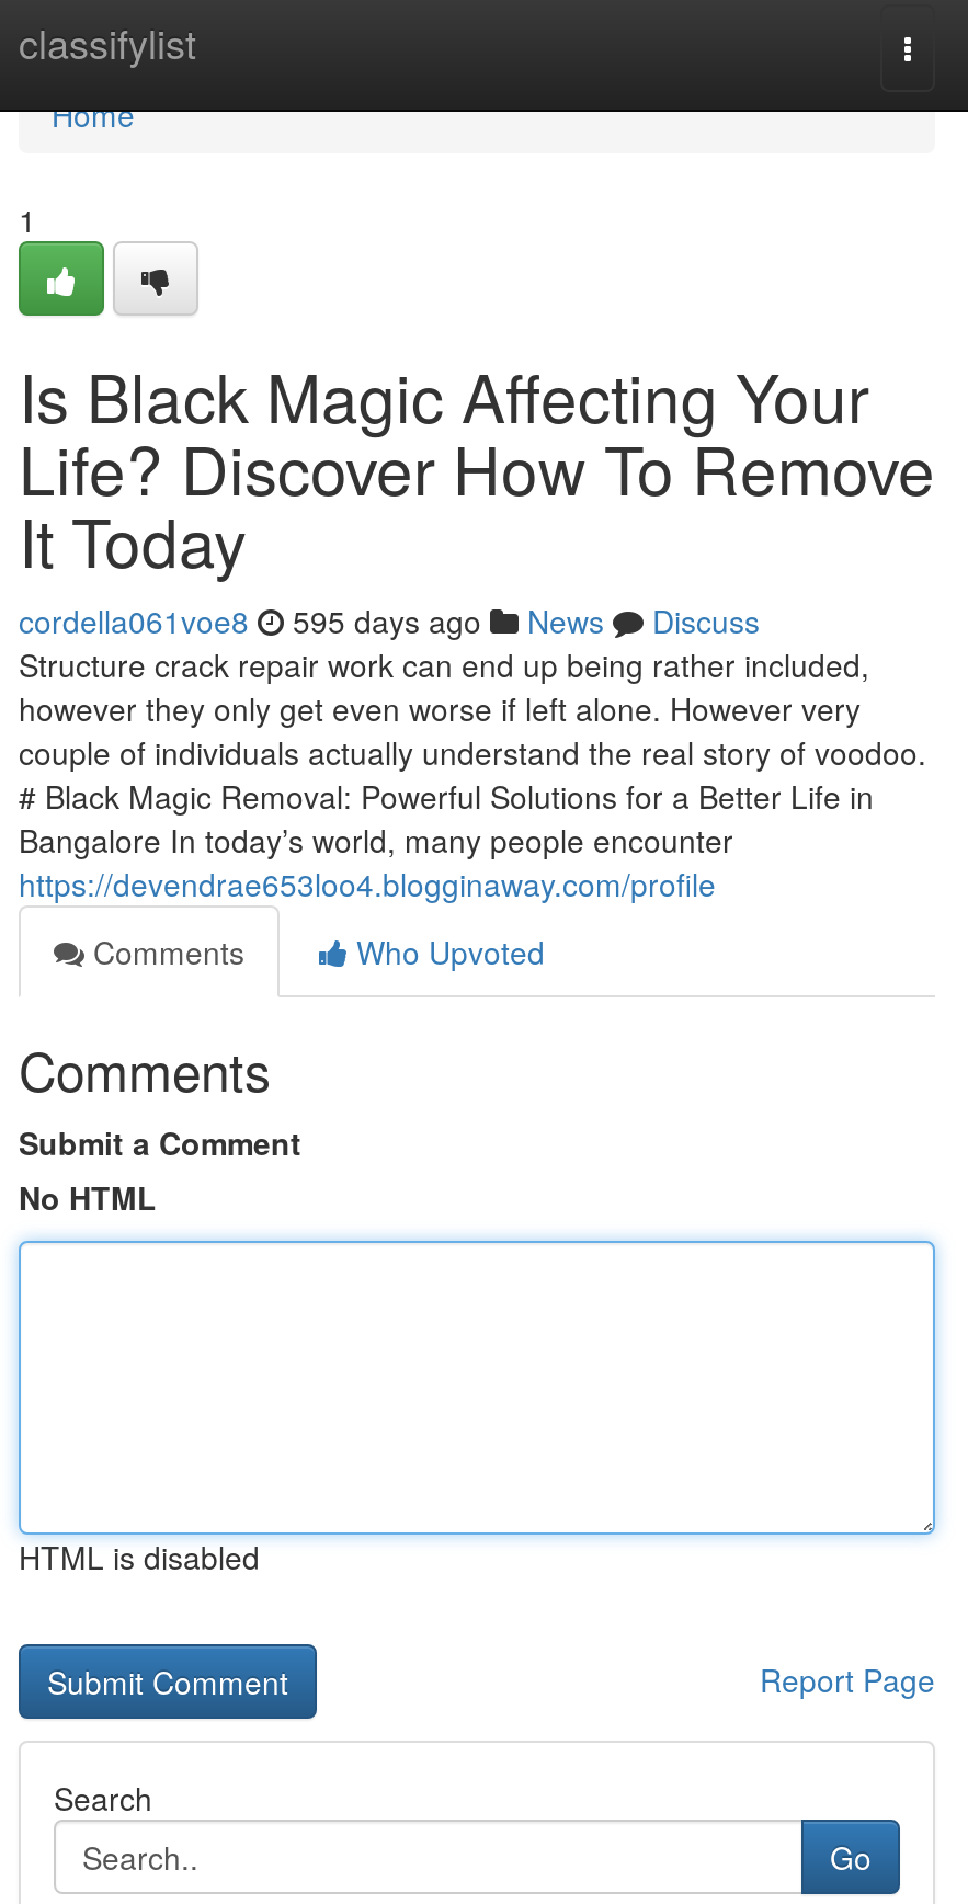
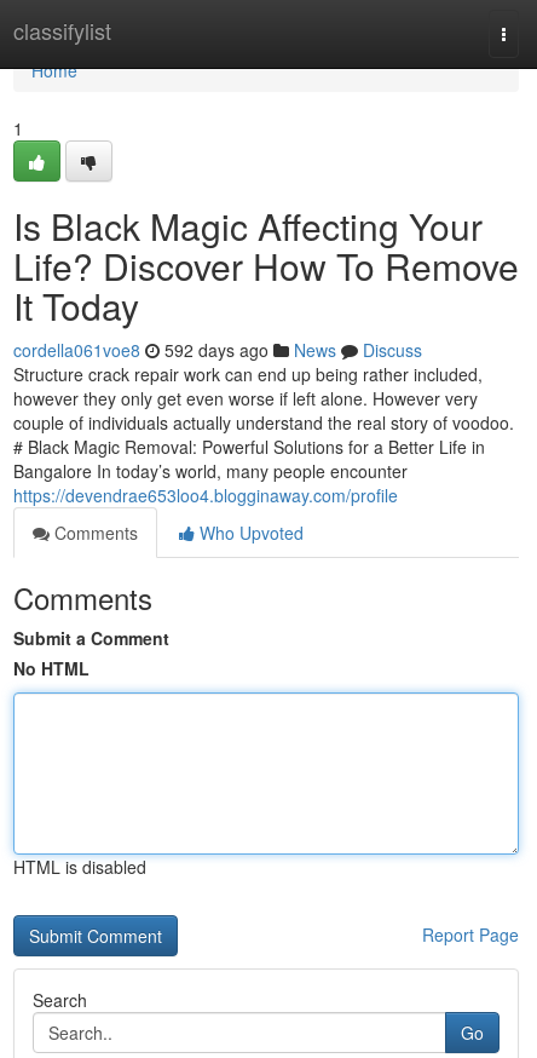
- cordella061voe8 595 days ago News Discuss
+ cordella061voe8 592 days ago News Discuss
